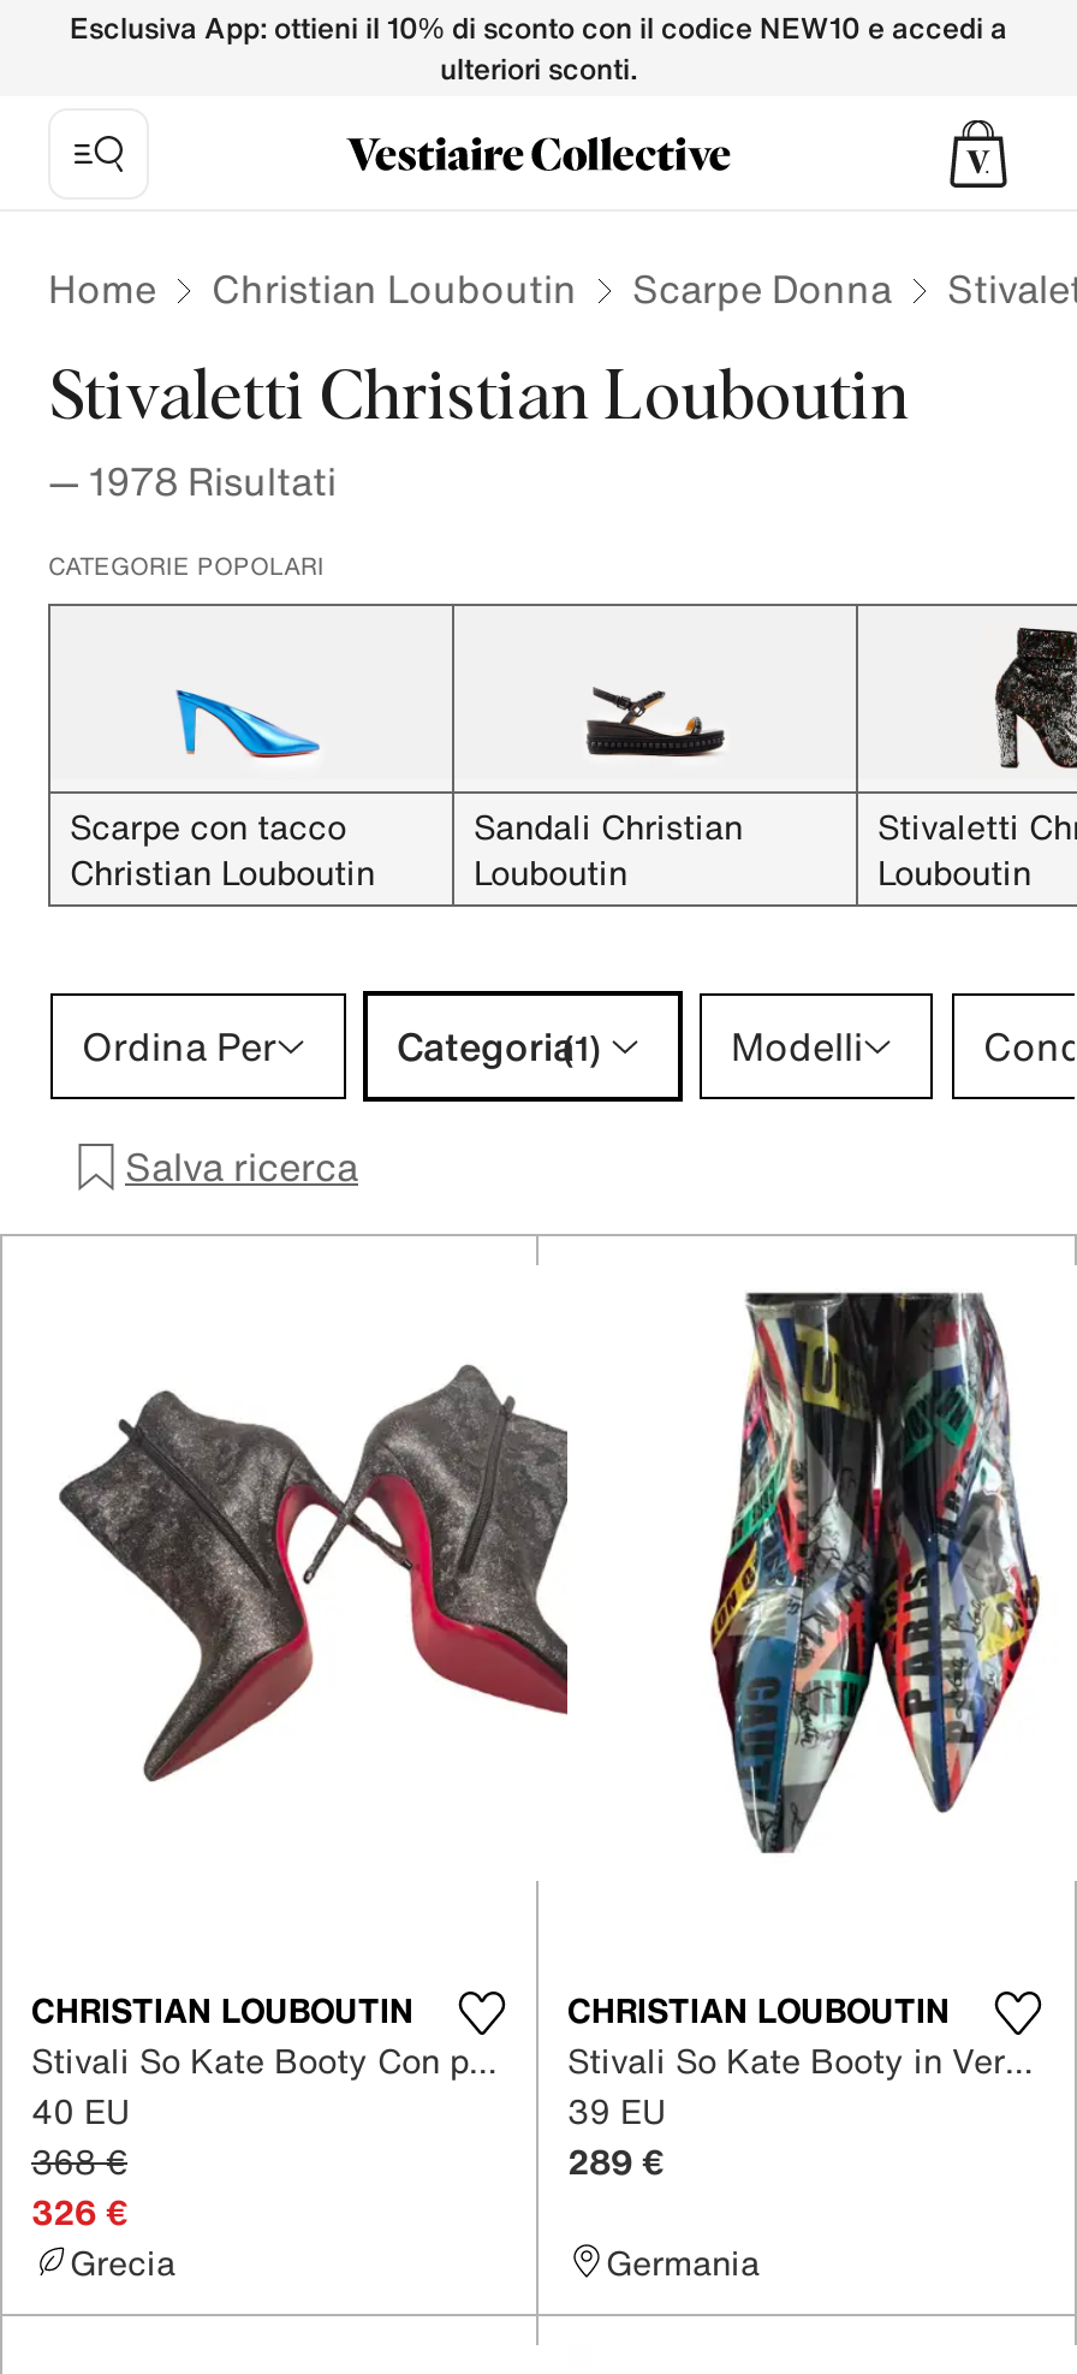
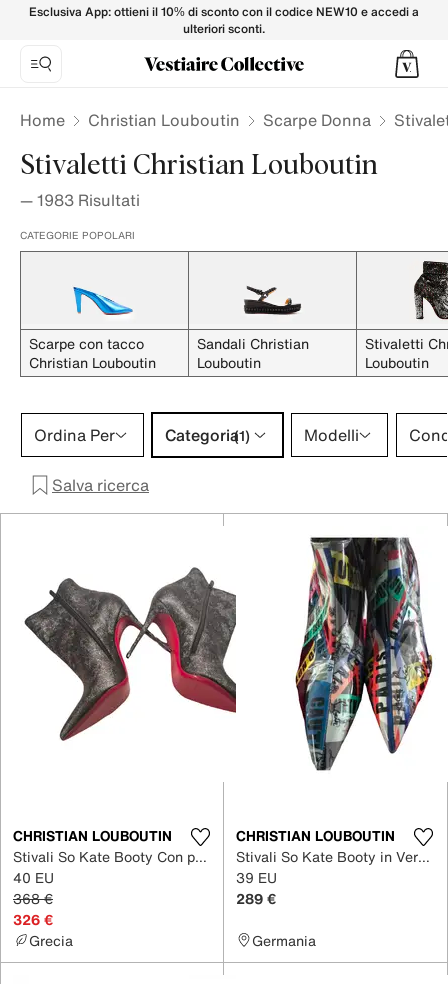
- — 1978 Risultati
+ — 1983 Risultati
